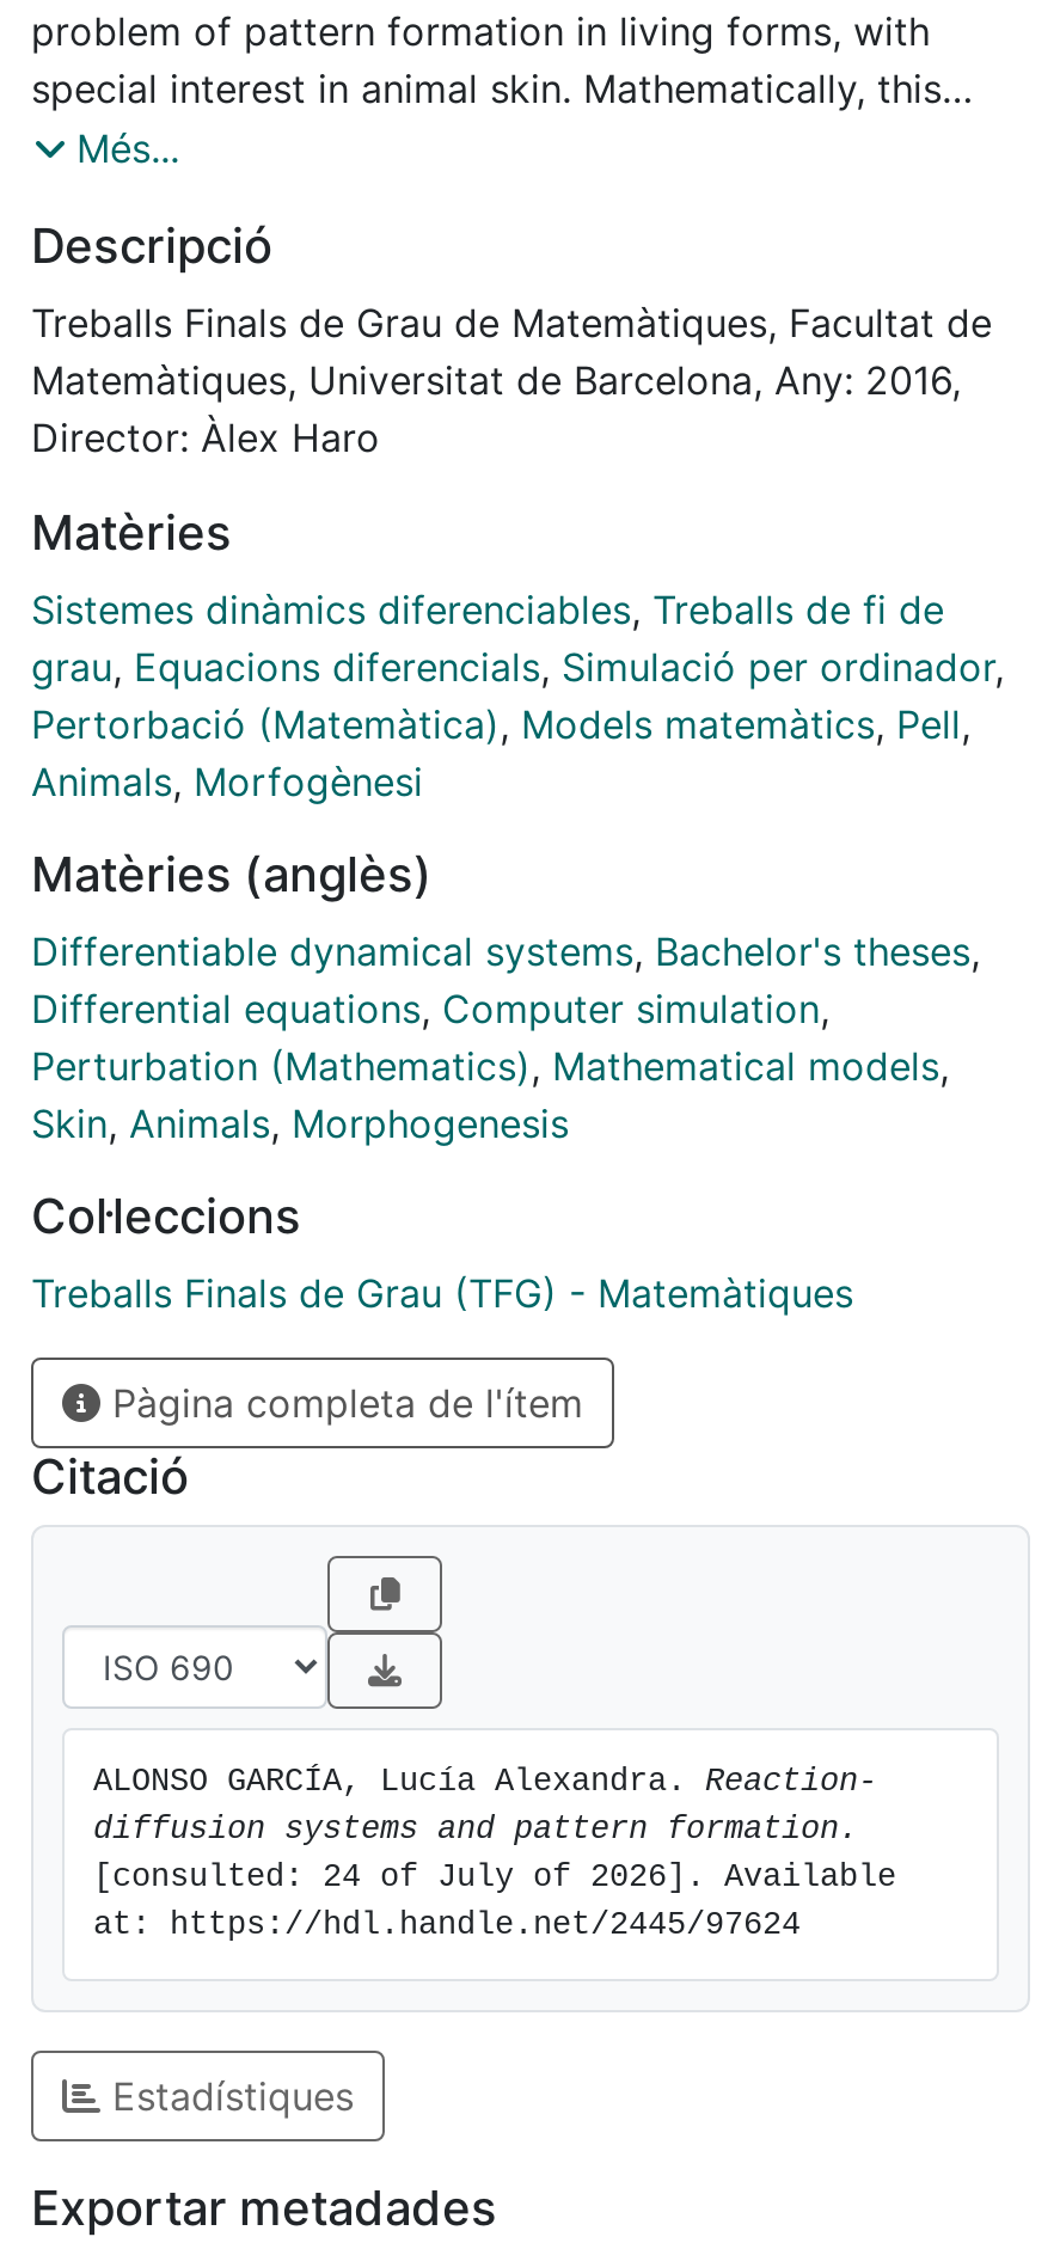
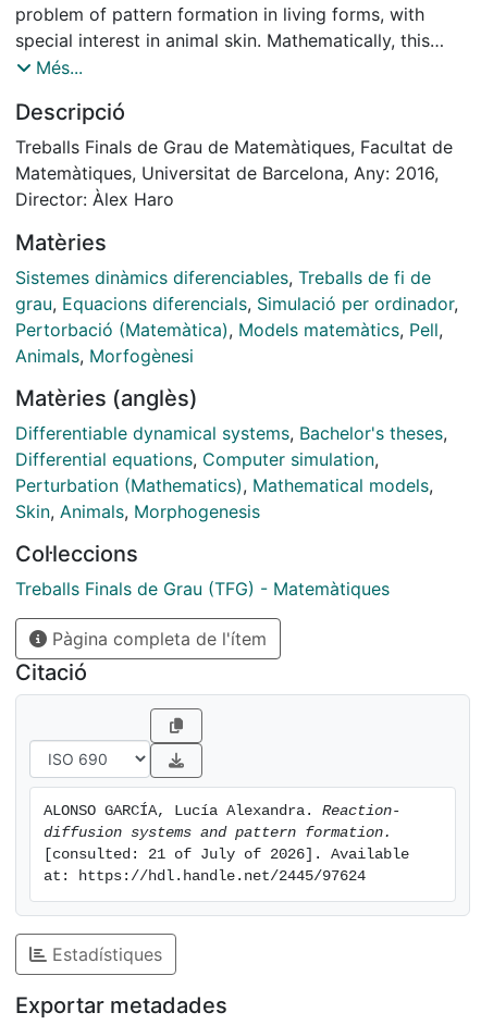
- [consulted: 24 of July of 2026]. Available
+ [consulted: 21 of July of 2026]. Available
